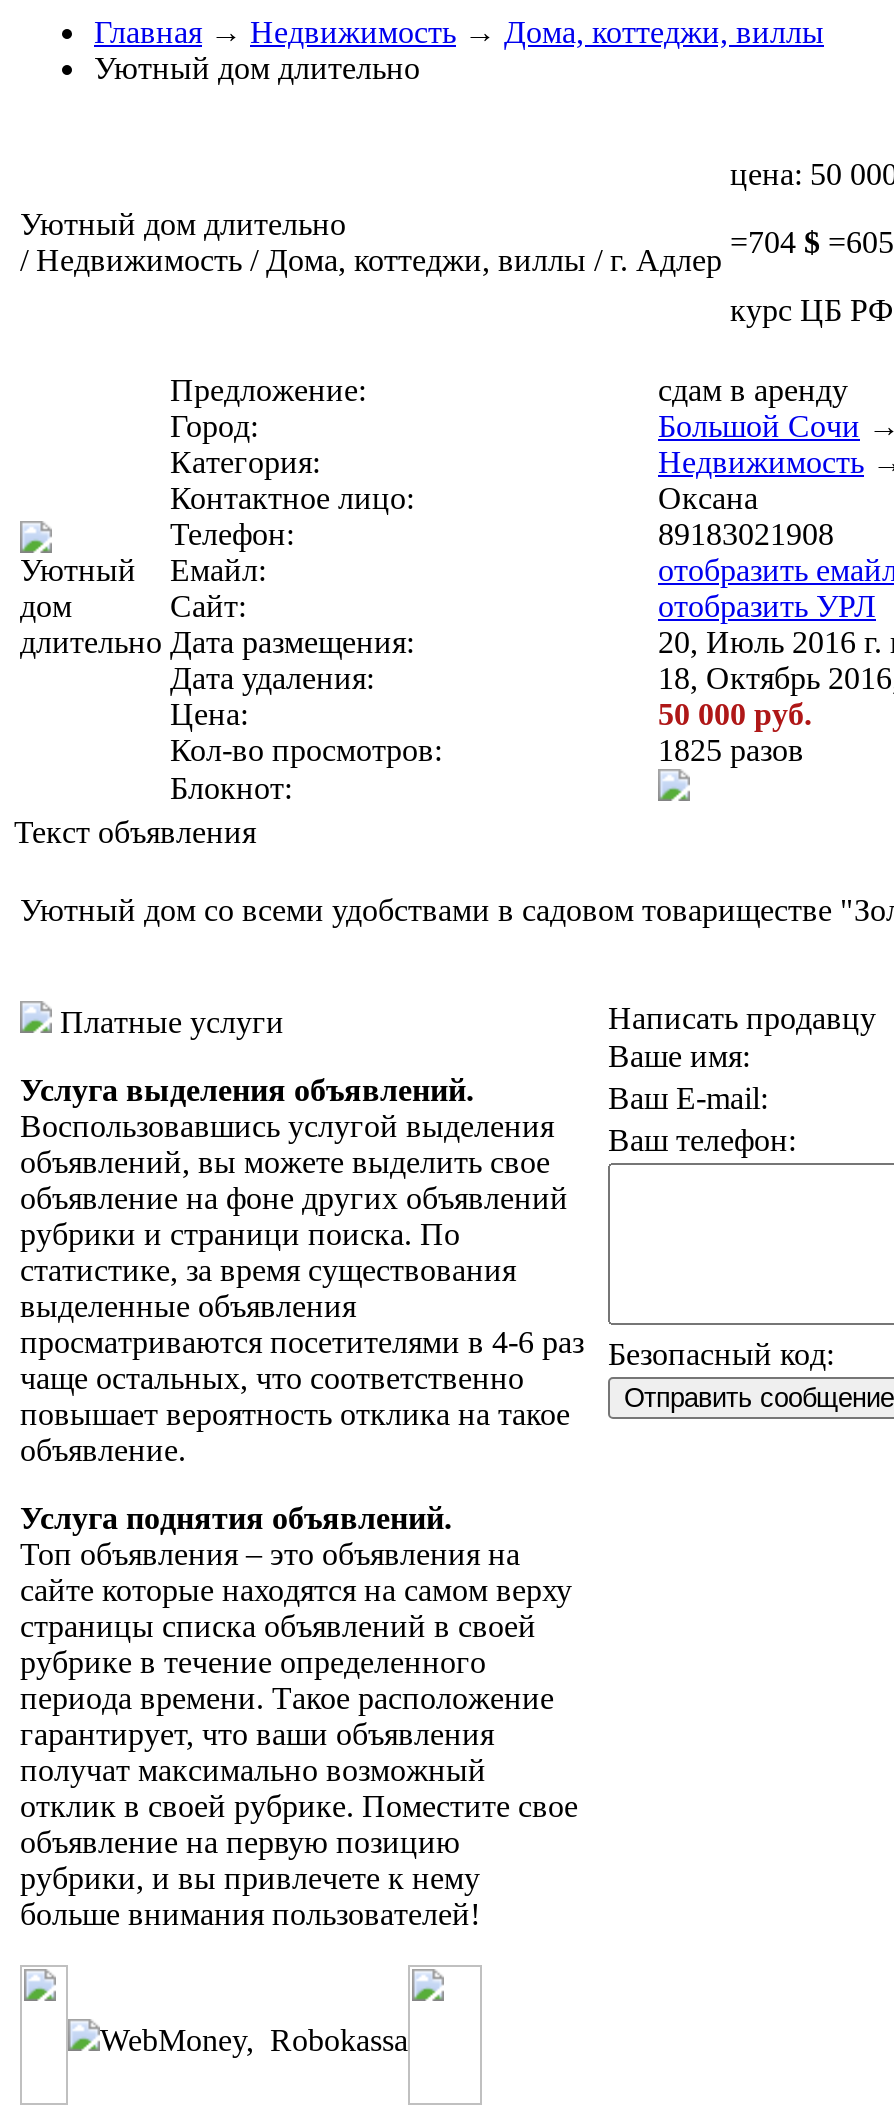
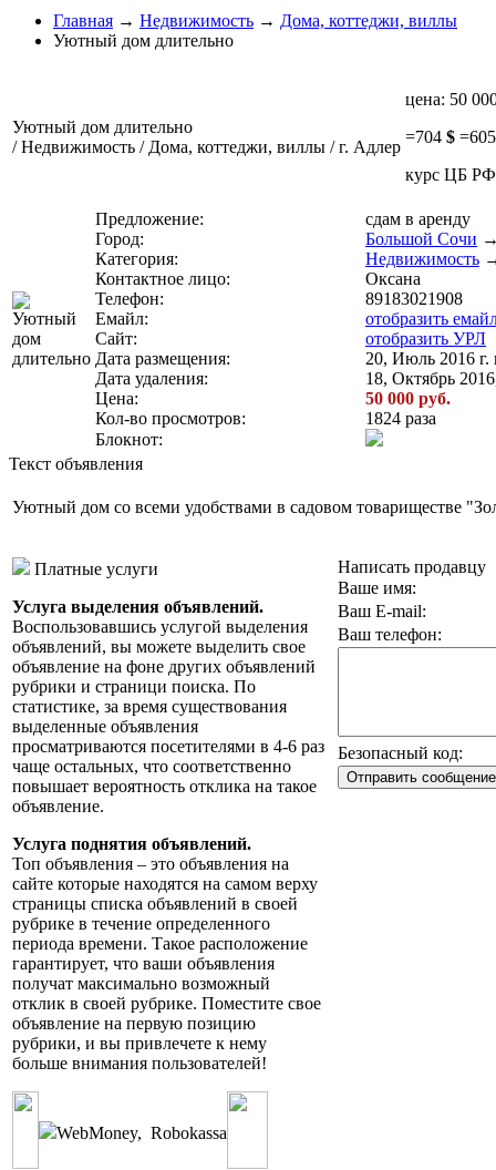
- 1825 разов
+ 1824 раза
